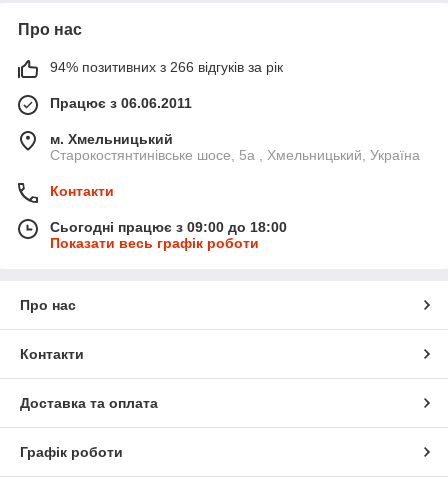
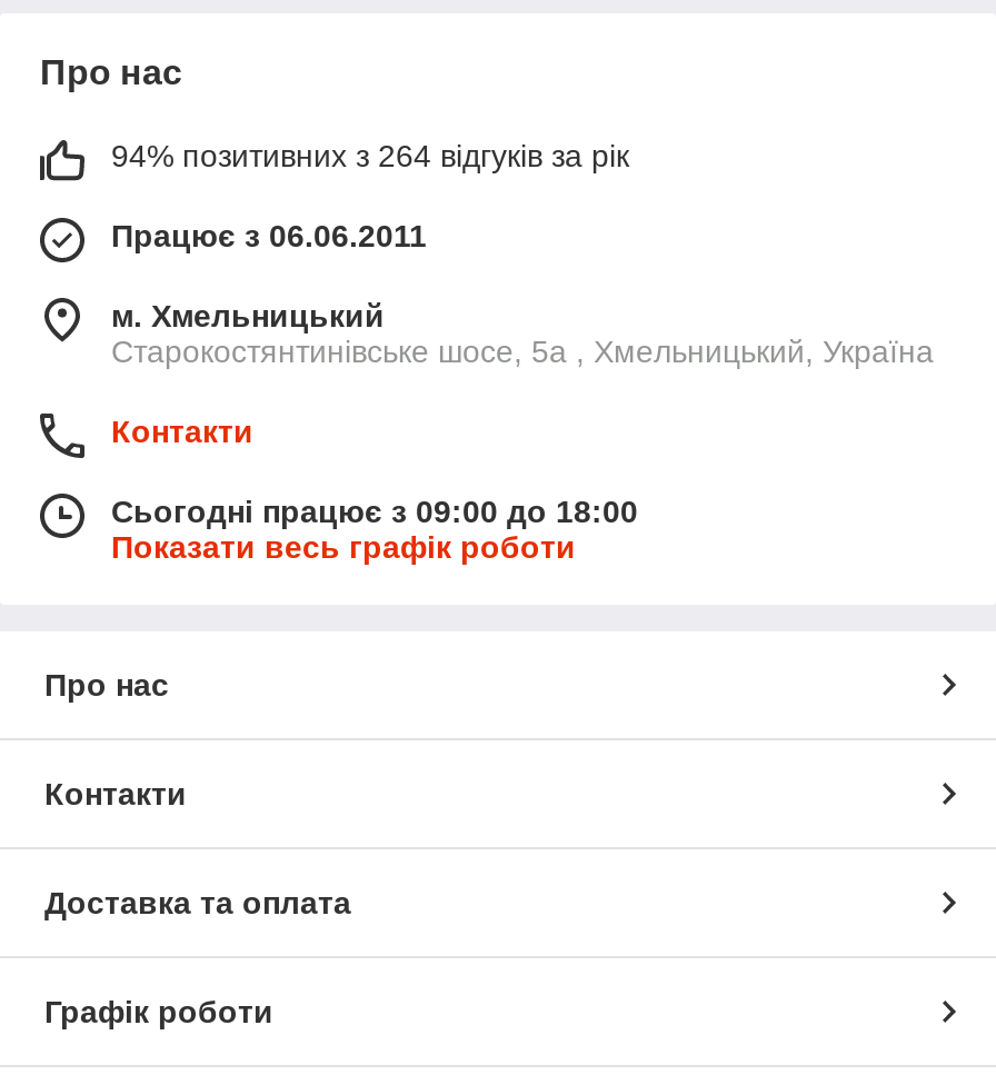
- 94% позитивних з 266 відгуків за рік
+ 94% позитивних з 264 відгуків за рік
